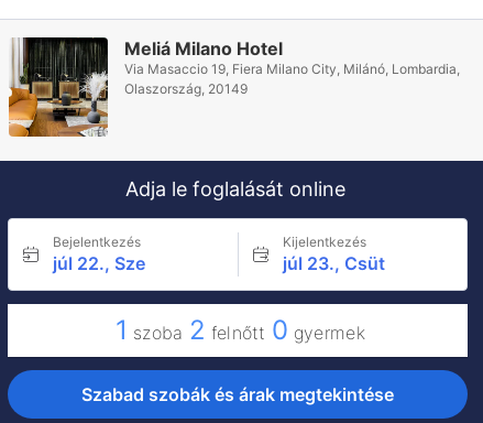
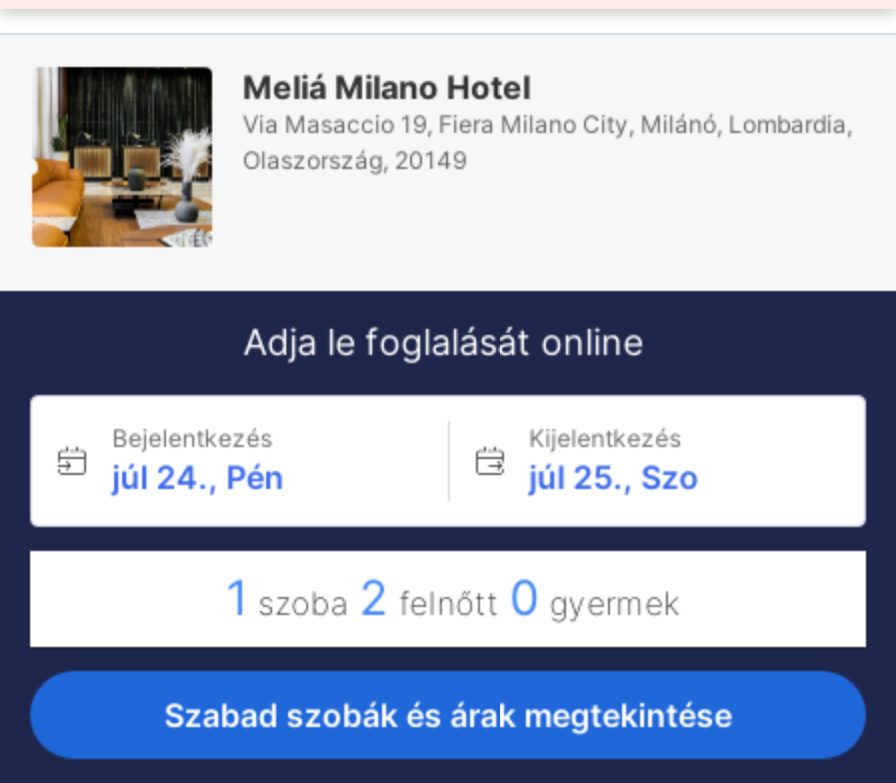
- júl 22., Sze
+ júl 24., Pén

- júl 23., Csüt
+ júl 25., Szo
